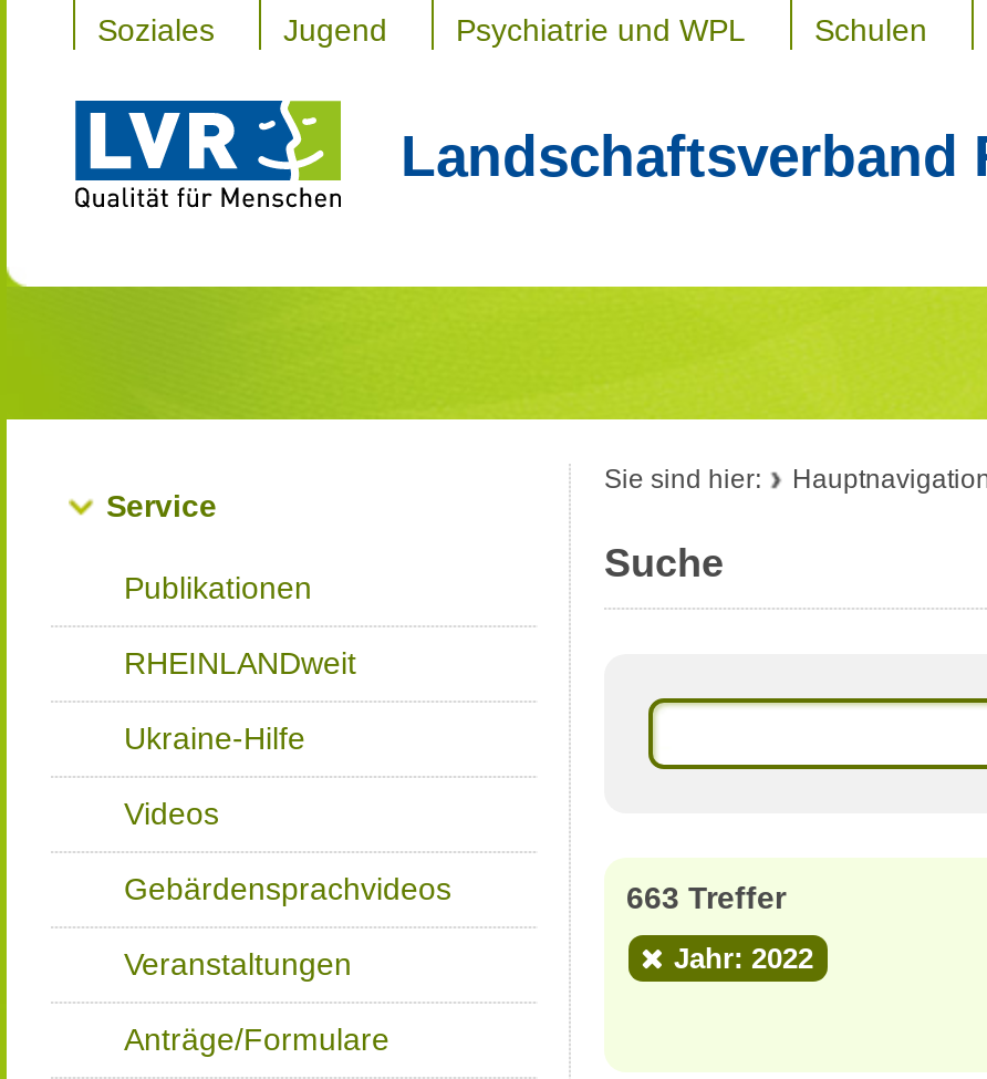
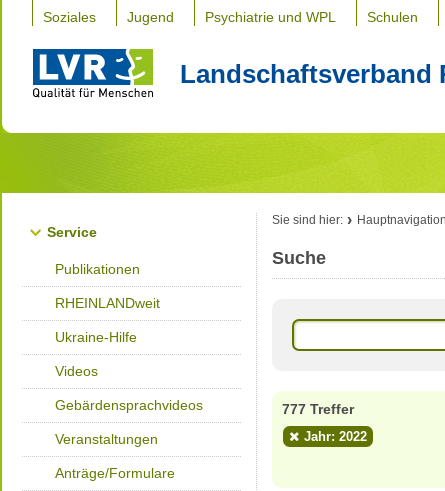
- 663 Treffer
+ 777 Treffer
